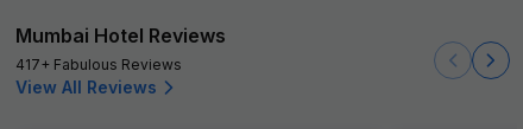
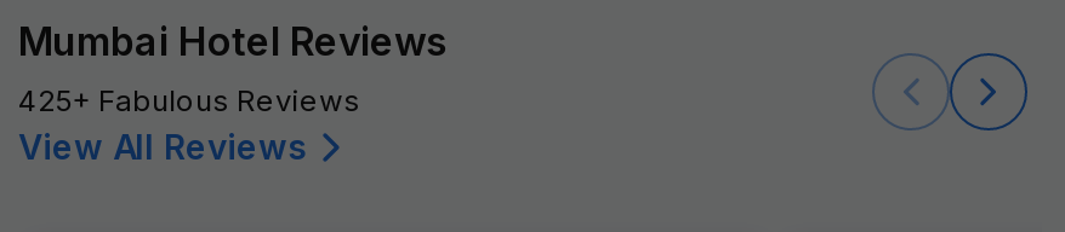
- 417+ Fabulous Reviews
+ 425+ Fabulous Reviews
